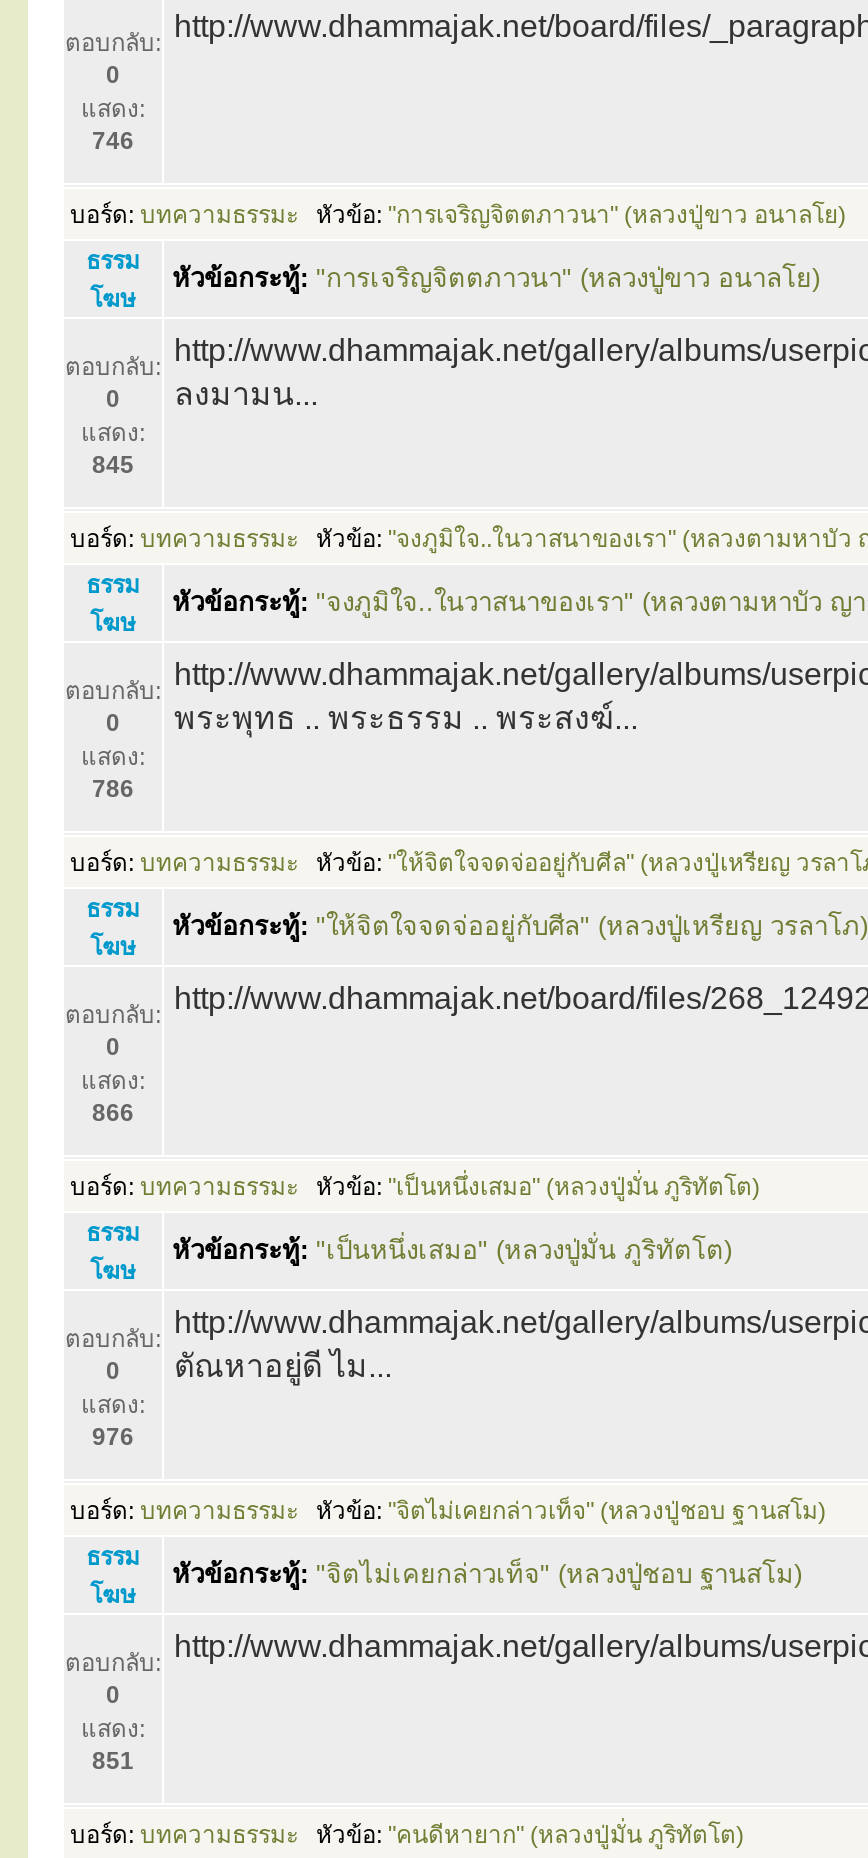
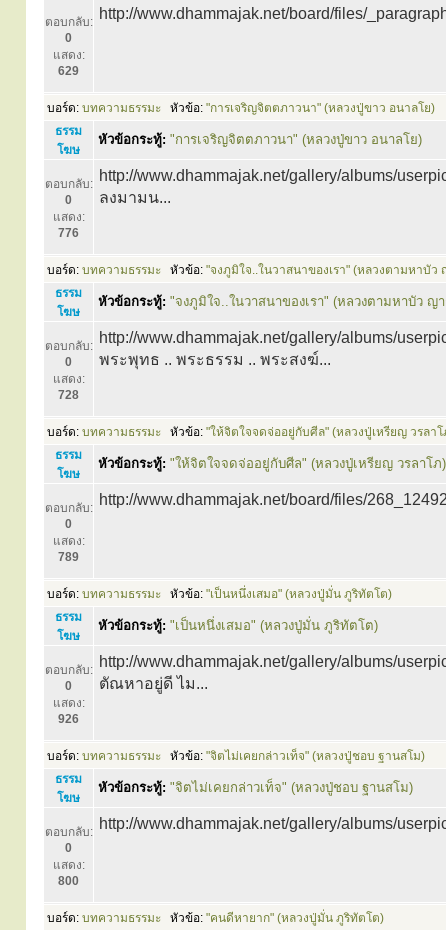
- 746
+ 629

- 845
+ 776

- 786
+ 728

- 866
+ 789

- 976
+ 926

- 851
+ 800
